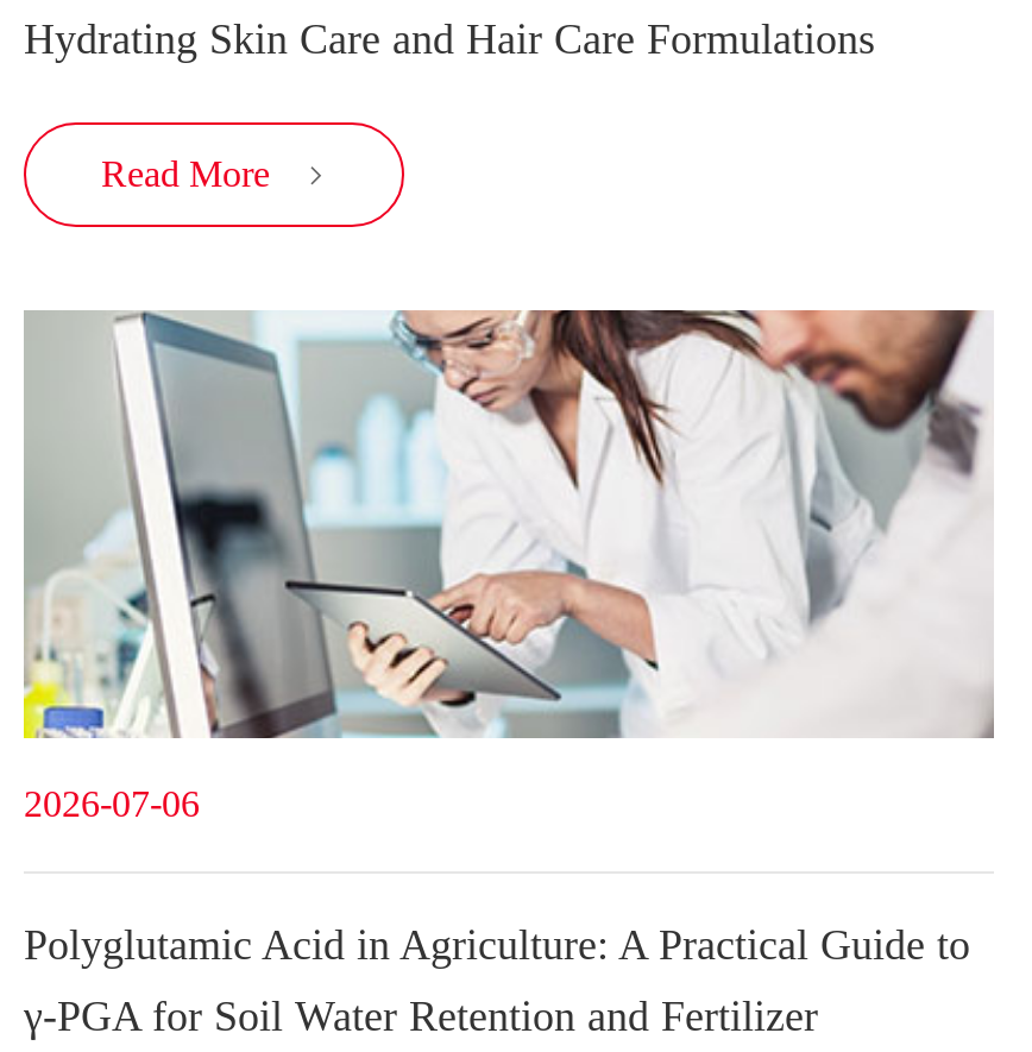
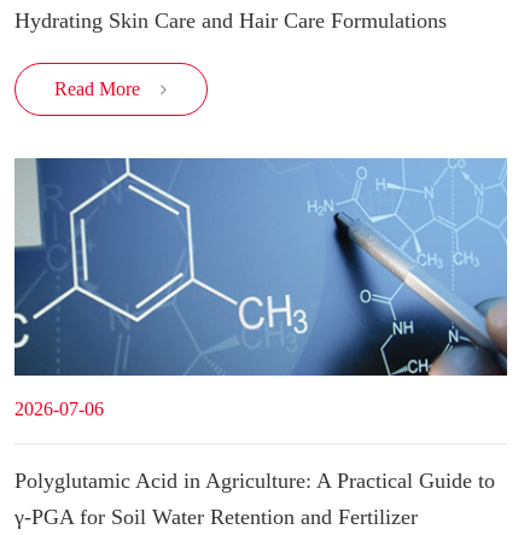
- [image]
+ [image]
